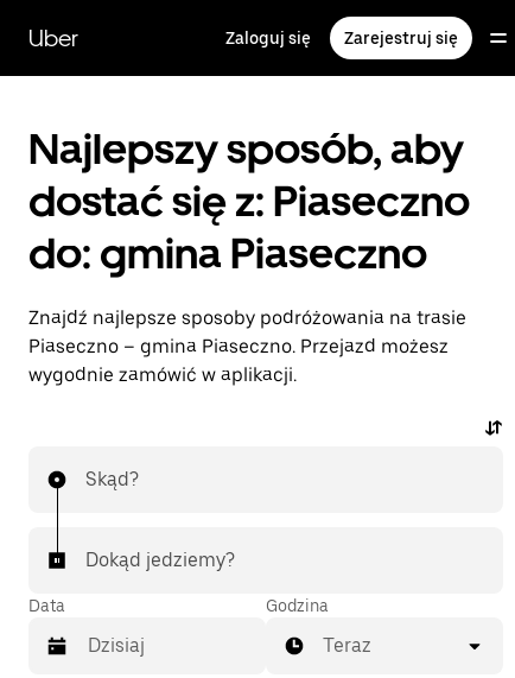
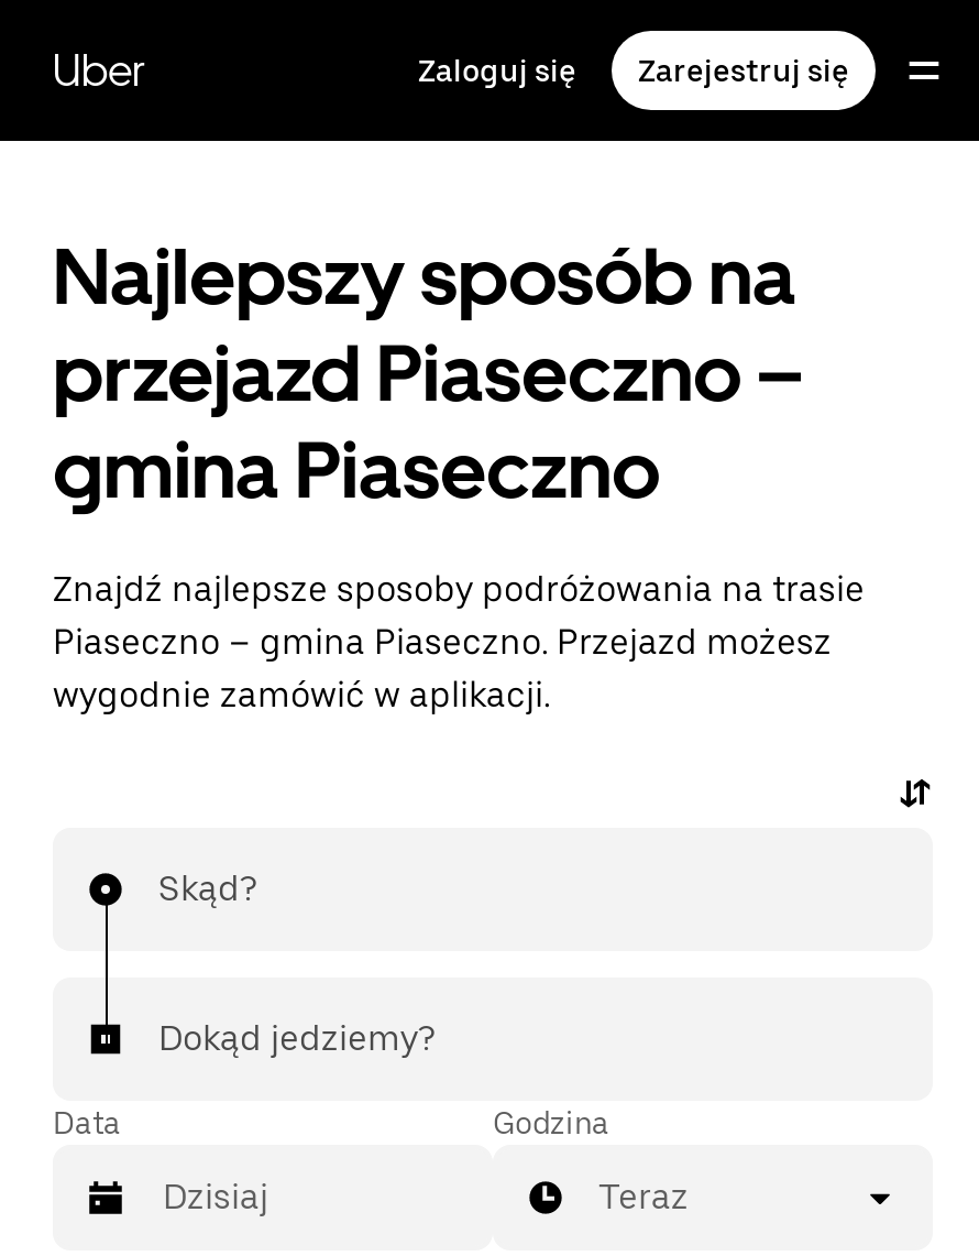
- Najlepszy sposób, aby
- dostać się z: Piaseczno
- do: gmina Piaseczno
+ Najlepszy sposób na
+ przejazd Piaseczno –
+ gmina Piaseczno
